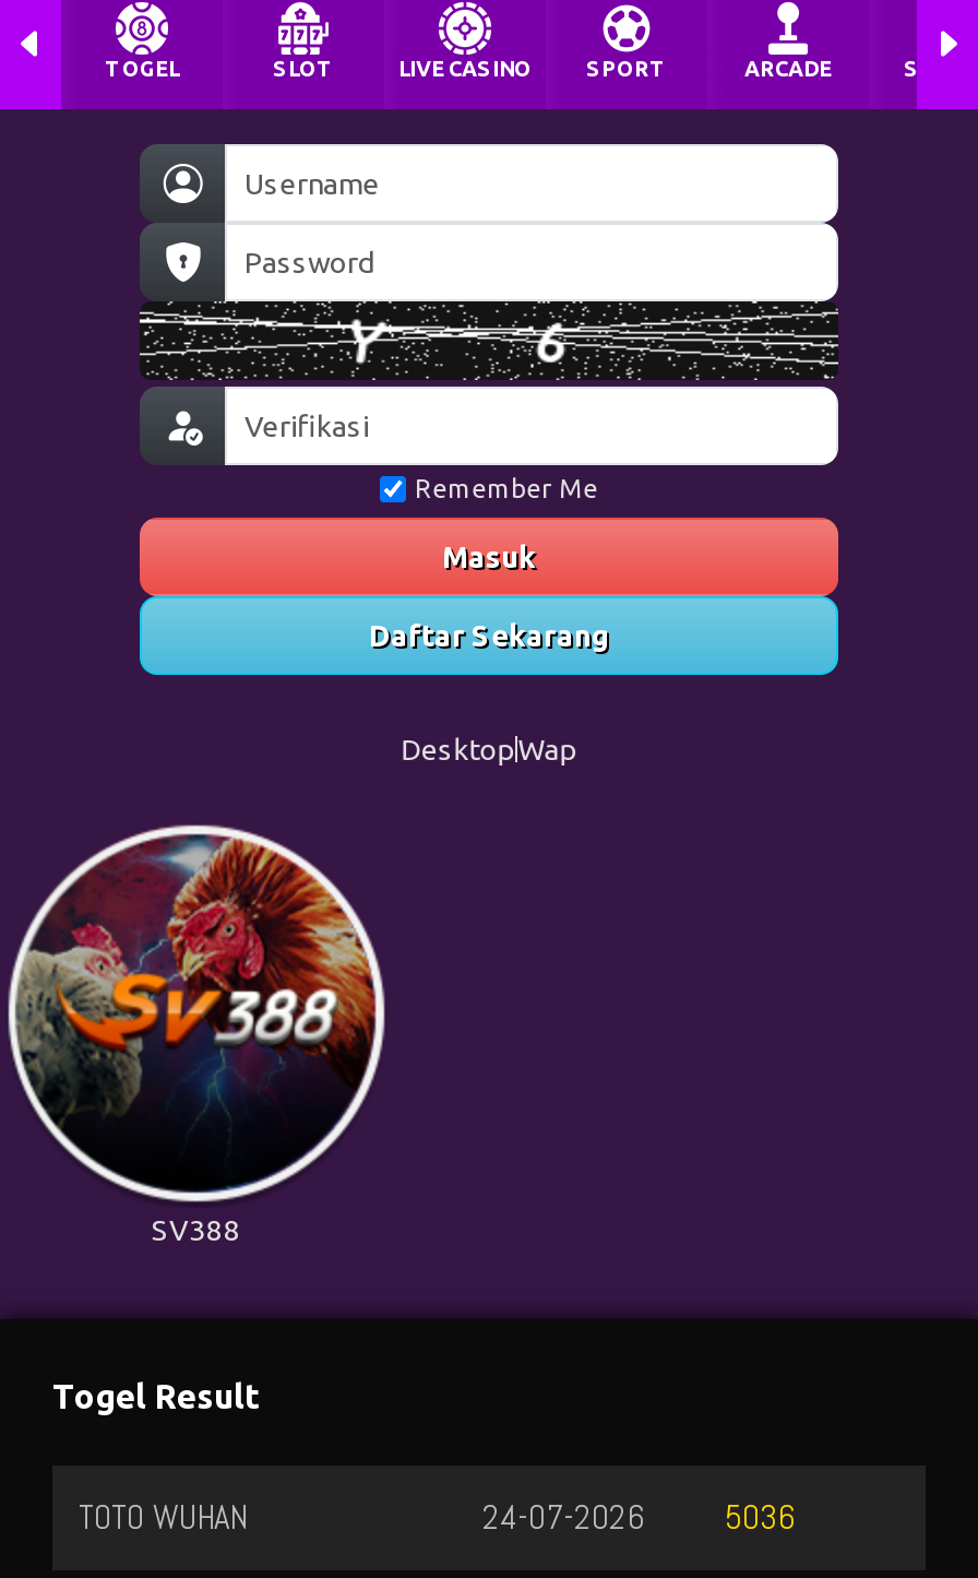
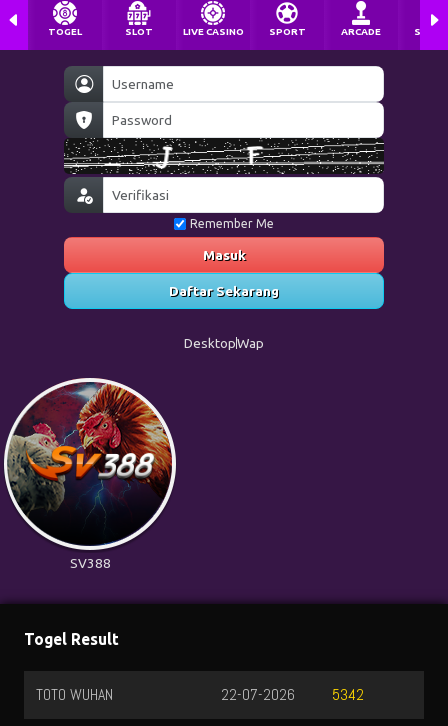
- [image]
+ [image]

- 24-07-2026
+ 22-07-2026

- 5036
+ 5342
